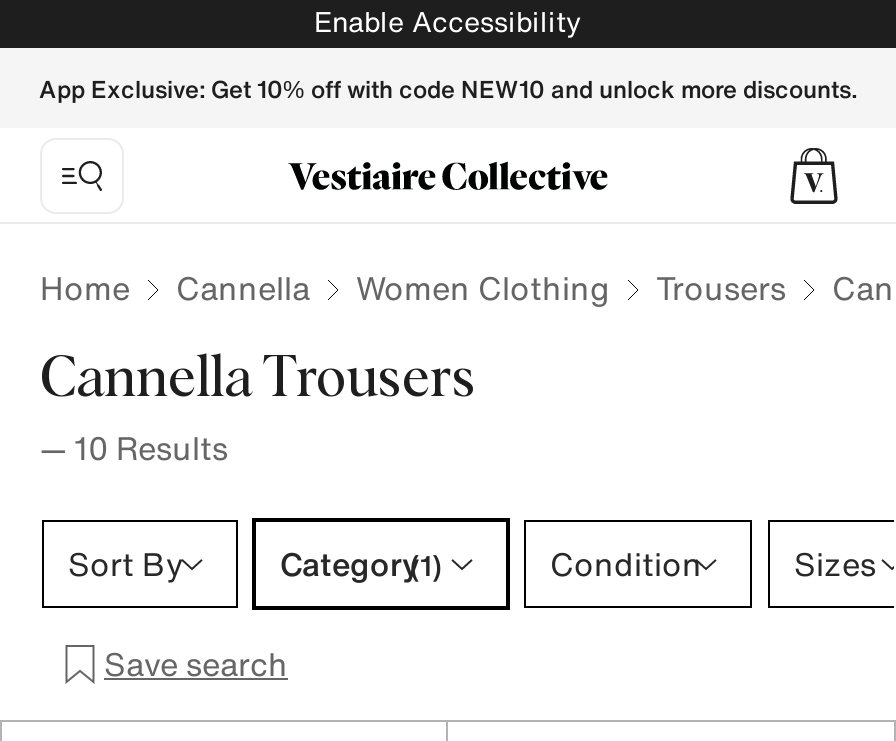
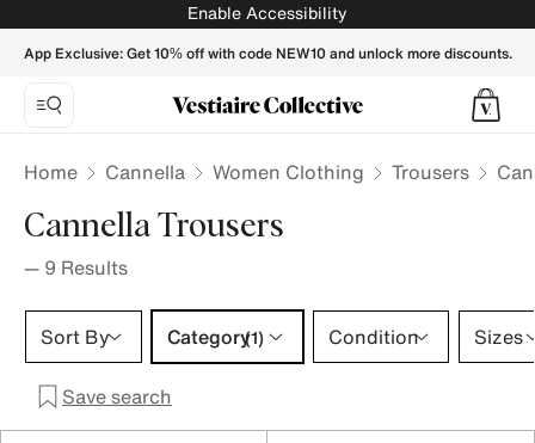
- — 10 Results
+ — 9 Results
